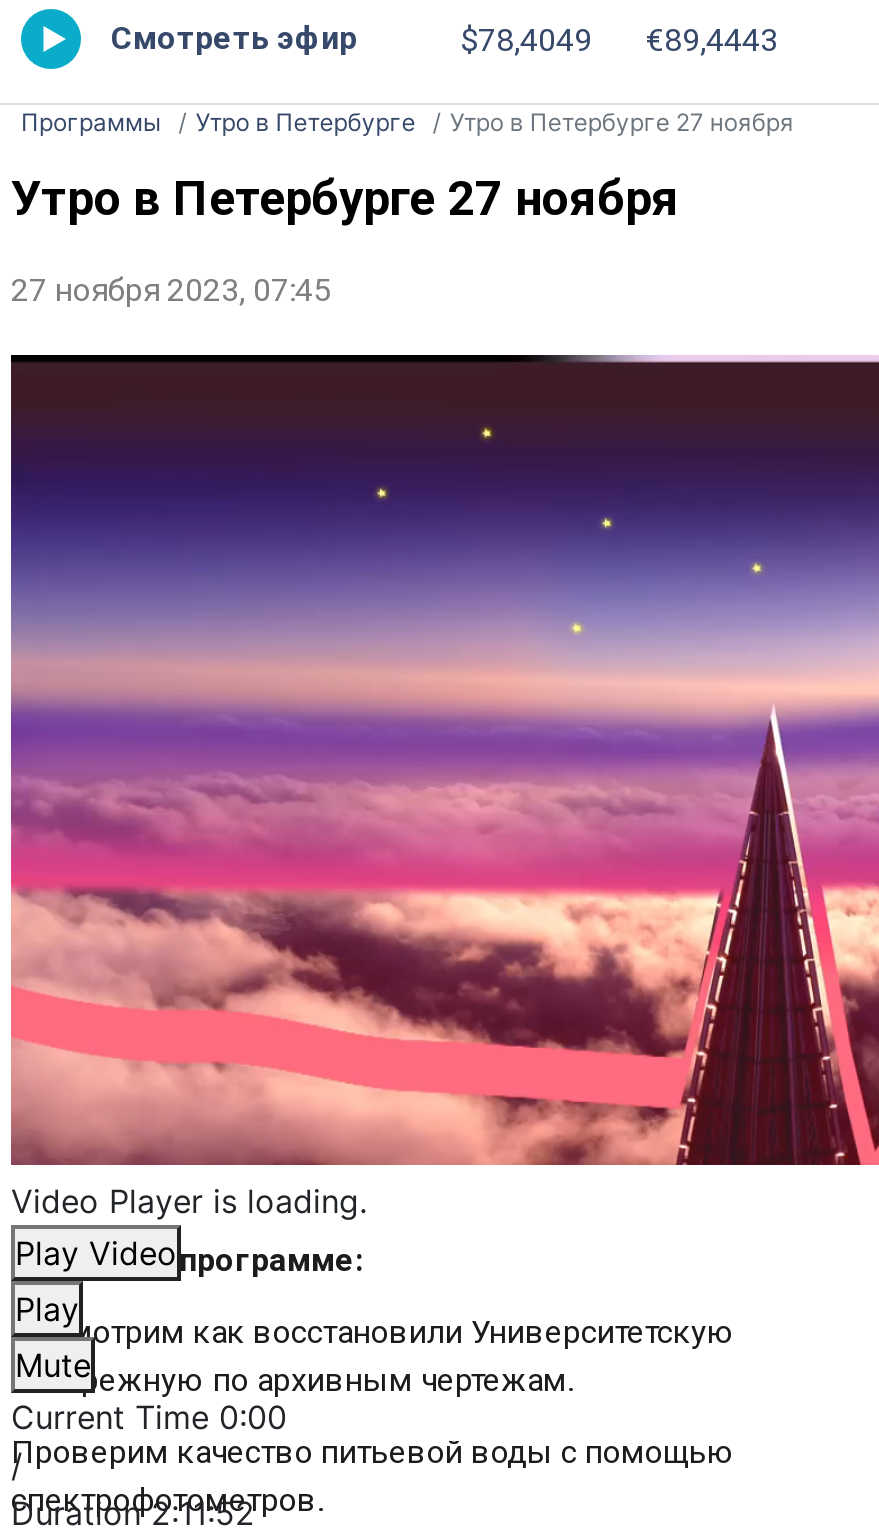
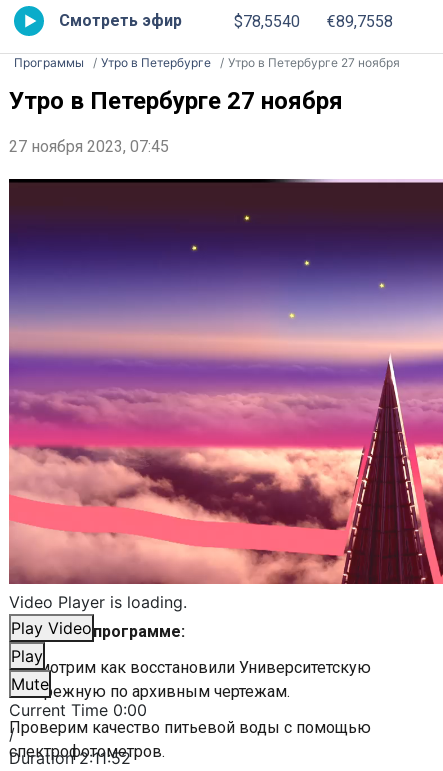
- $78,4049
+ $78,5540

- €89,4443
+ €89,7558
